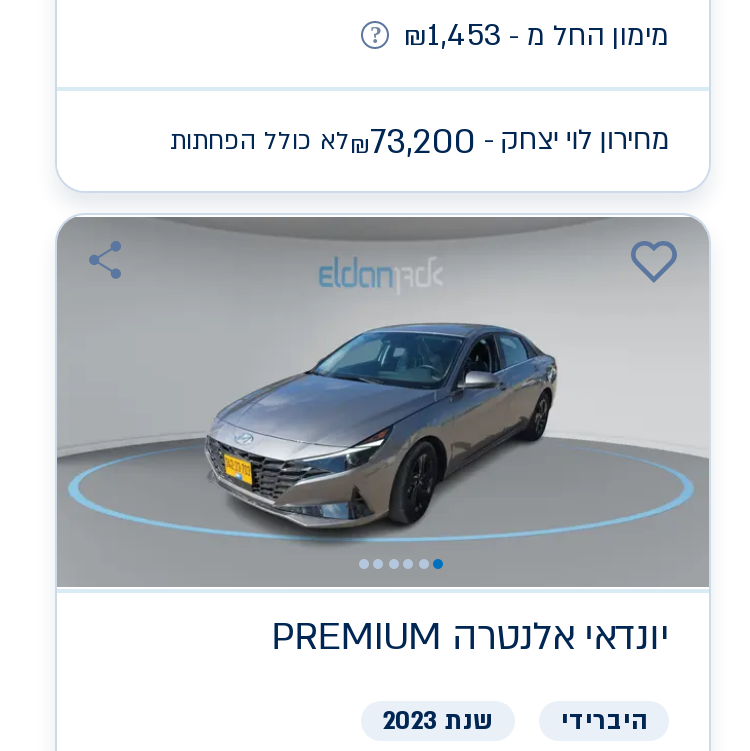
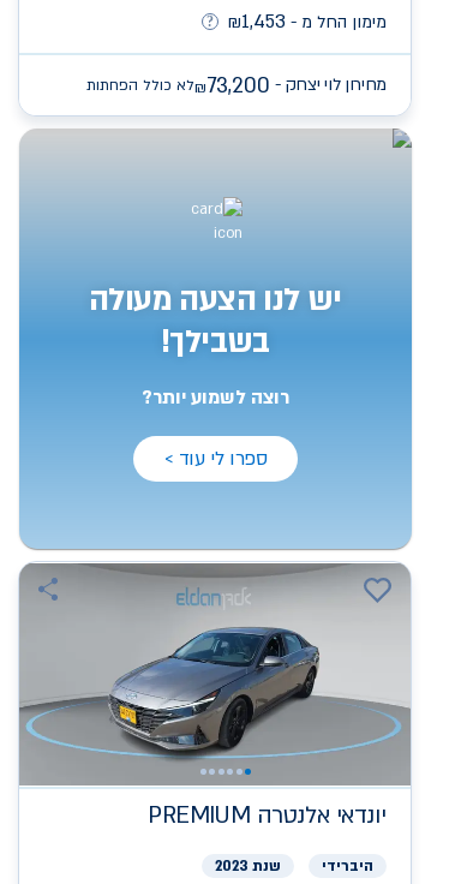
+ [image]
+ יש לנו הצעה מעולה
+ בשבילך!
+ רוצה לשמוע יותר?
+ ספרו לי עוד >
